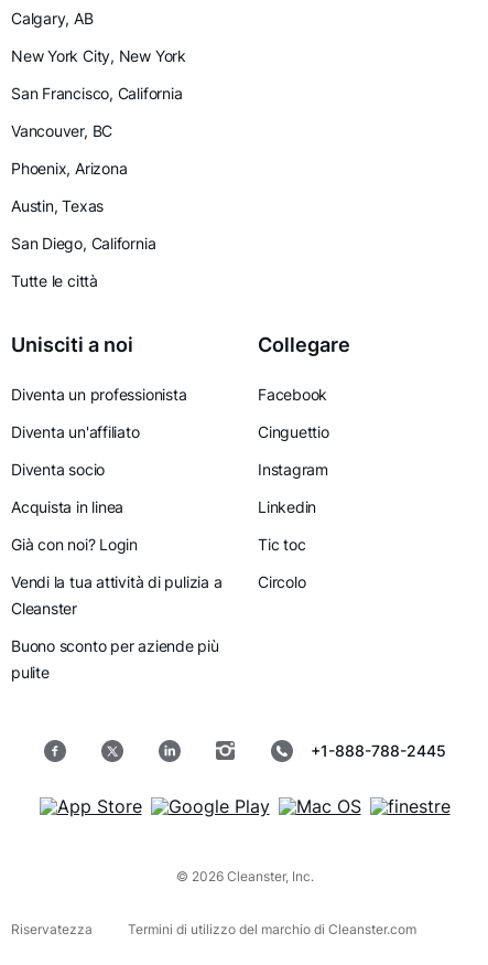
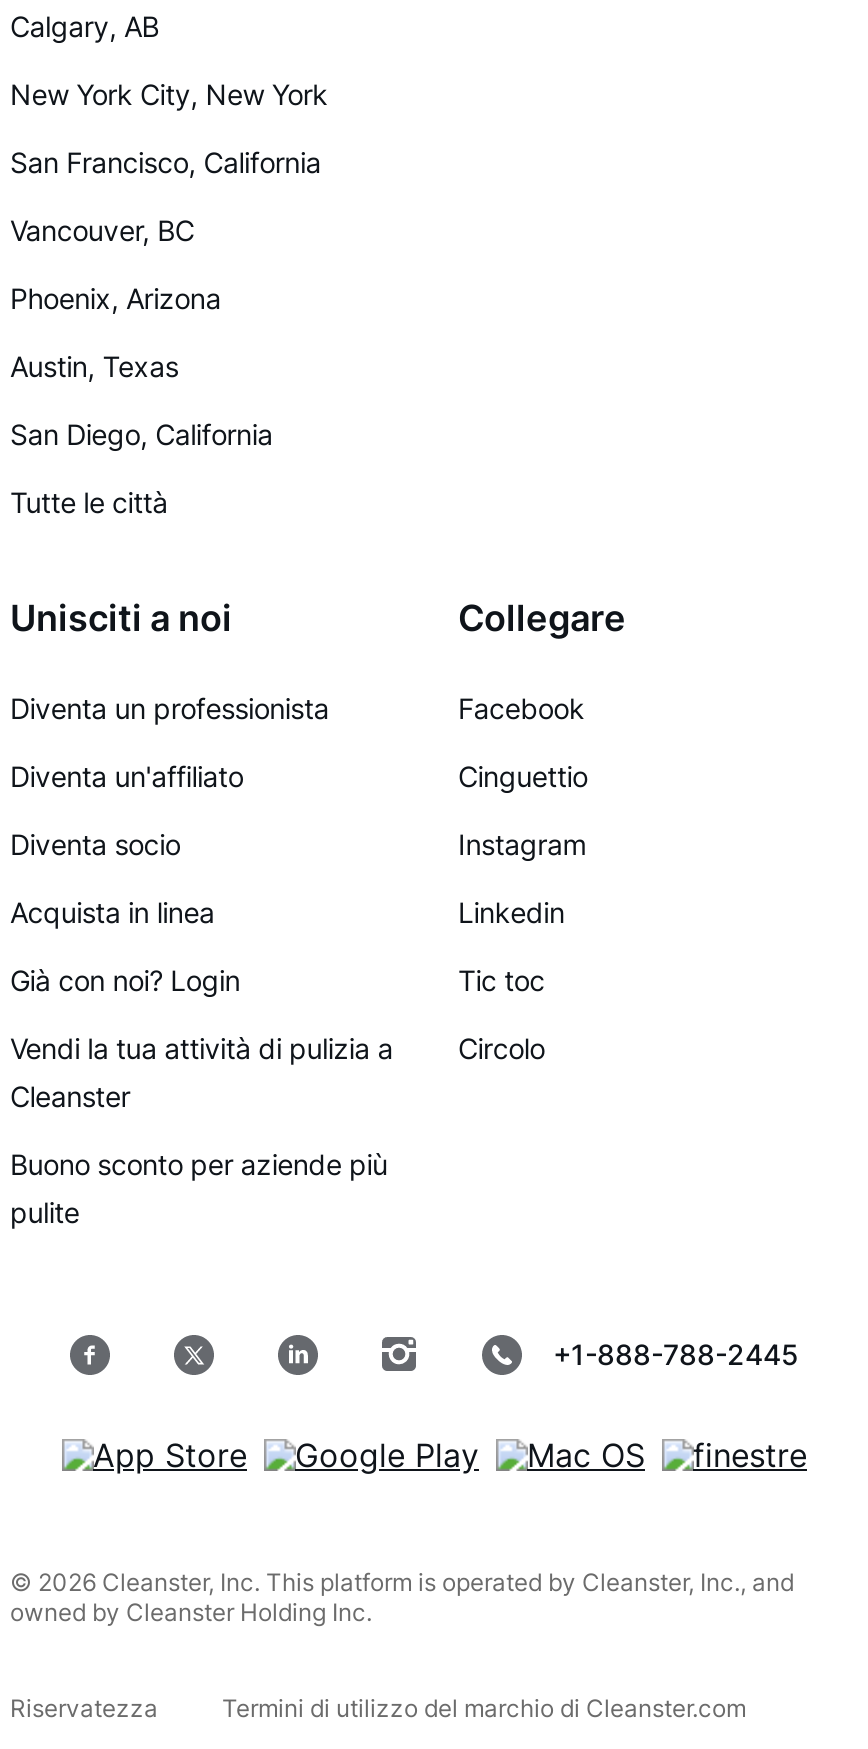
- © 2026 Cleanster, Inc.
+ © 2026 Cleanster, Inc. This platform is operated by Cleanster, Inc., and
+ owned by Cleanster Holding Inc.
